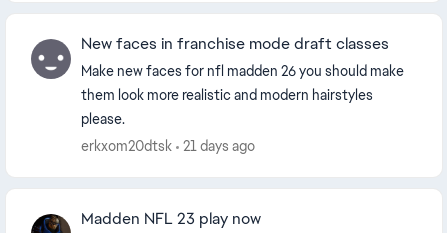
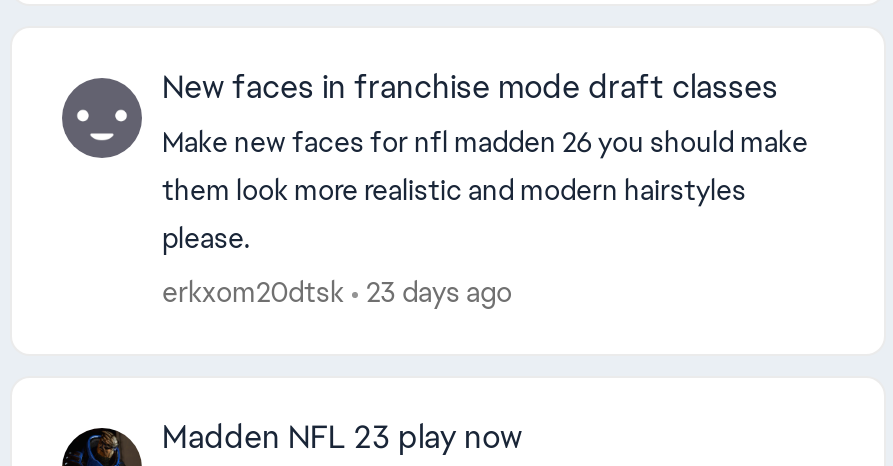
- erkxom20dtsk 21 days ago
+ erkxom20dtsk 23 days ago
